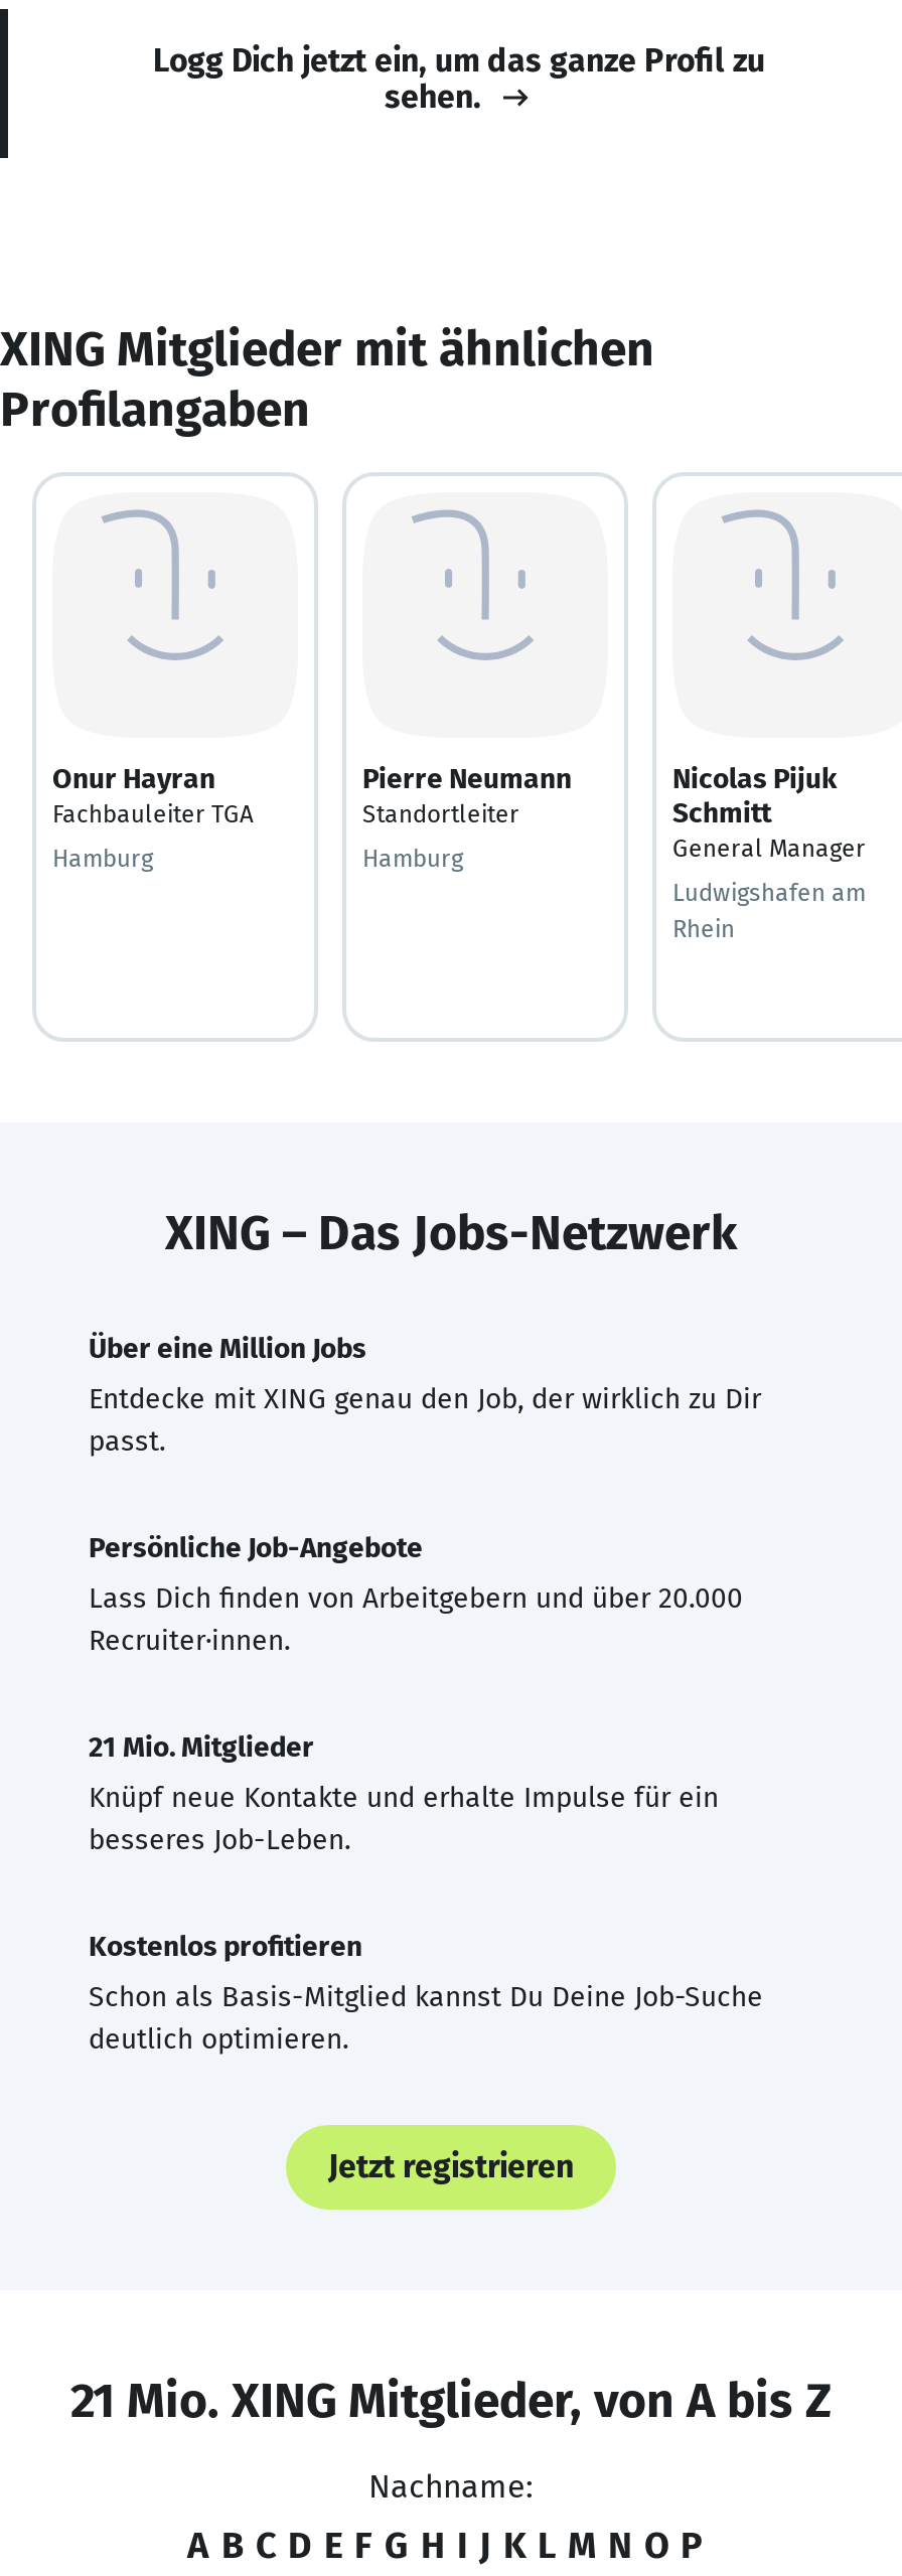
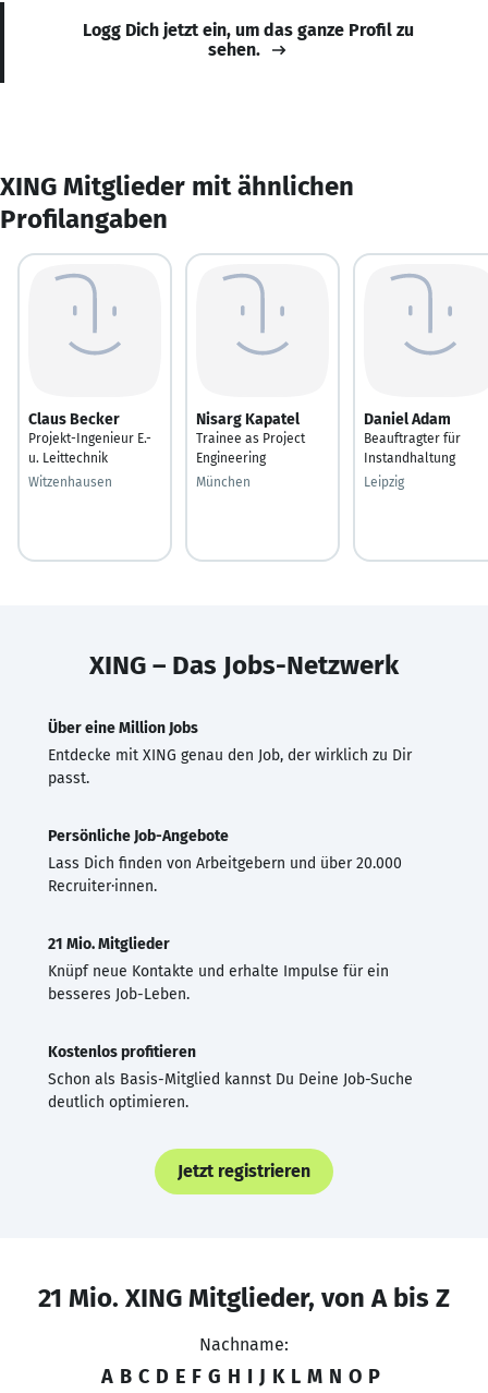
- Onur Hayran
- Fachbauleiter TGA
+ Claus Becker
+ Projekt-Ingenieur E.-
+ u. Leittechnik

- Pierre Neumann
- Standortleiter
+ Nisarg Kapatel
+ Trainee as Project
+ Engineering

- Nicolas Pijuk
- Schmitt
- General Manager
+ Daniel Adam
+ Beauftragter für
+ Instandhaltung

- Hamburg
+ Witzenhausen

- Hamburg
+ München

- Ludwigshafen am
- Rhein
+ Leipzig
